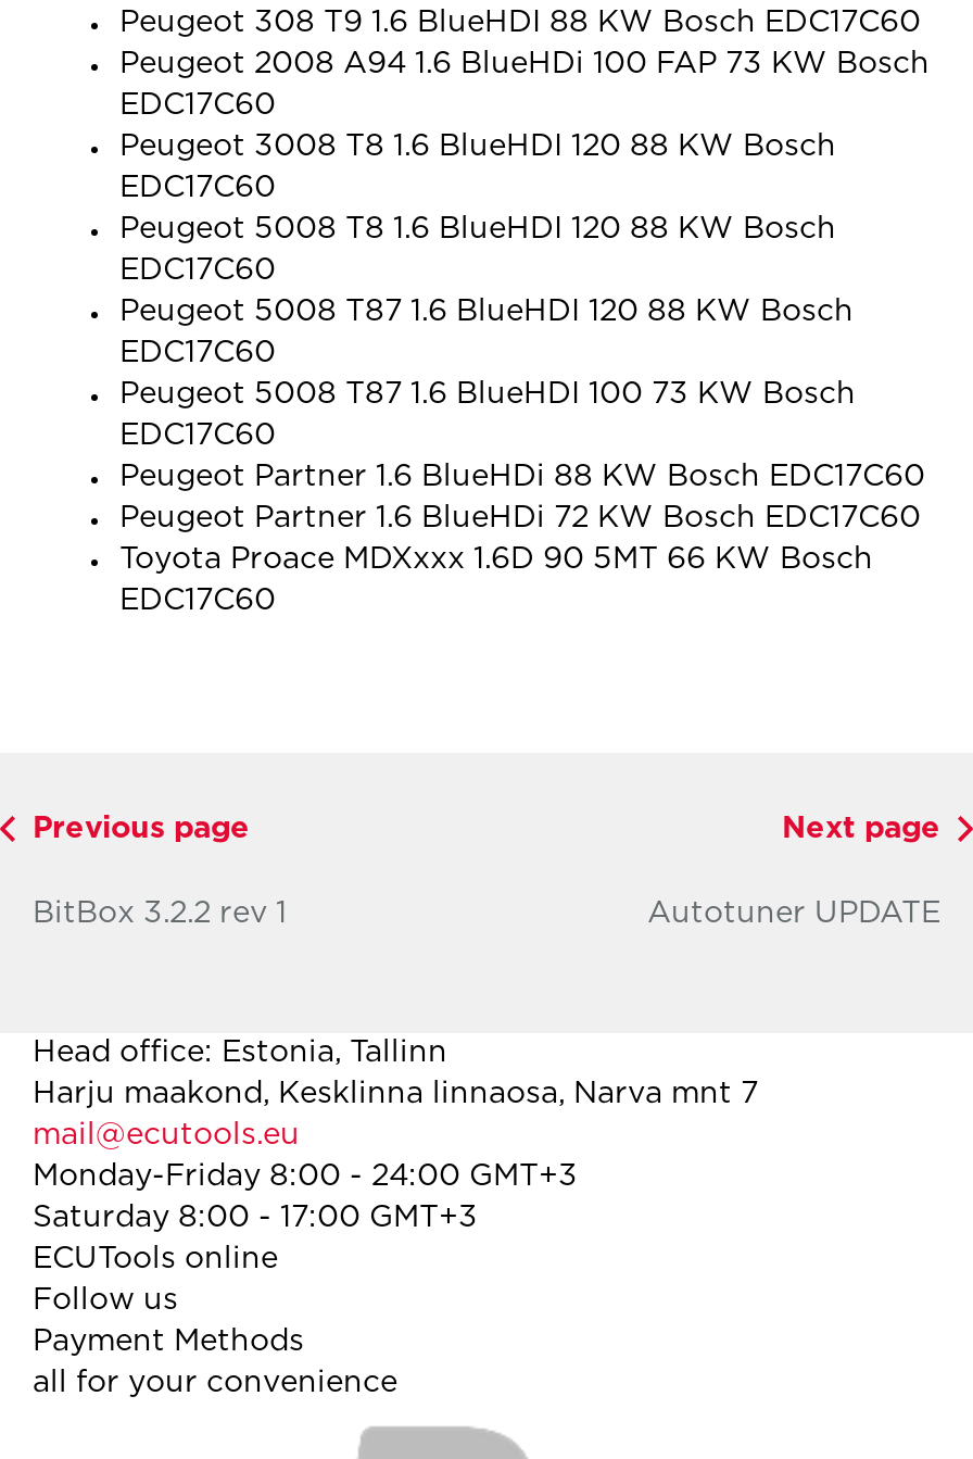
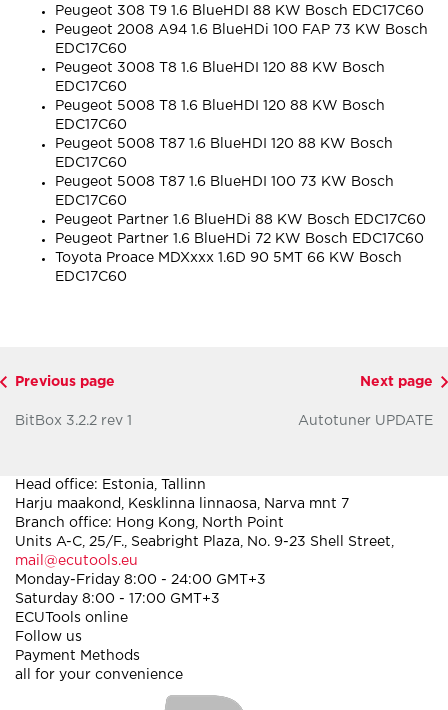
+ Branch office: Hong Kong, North Point
+ Units A-C, 25/F., Seabright Plaza, No. 9-23 Shell Street,
